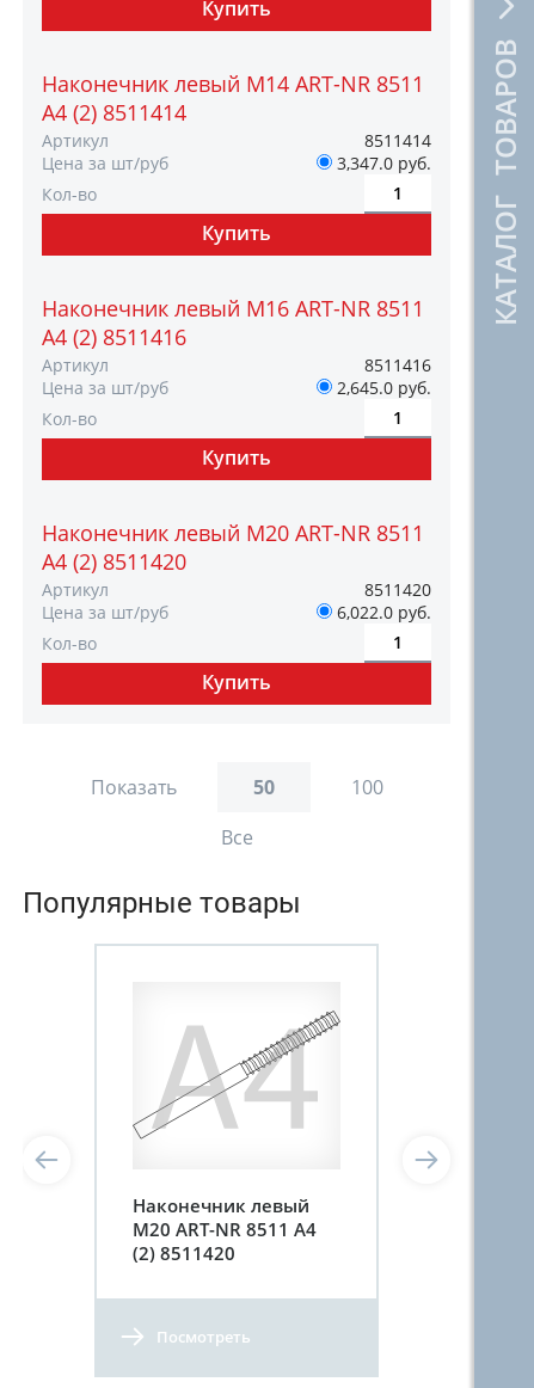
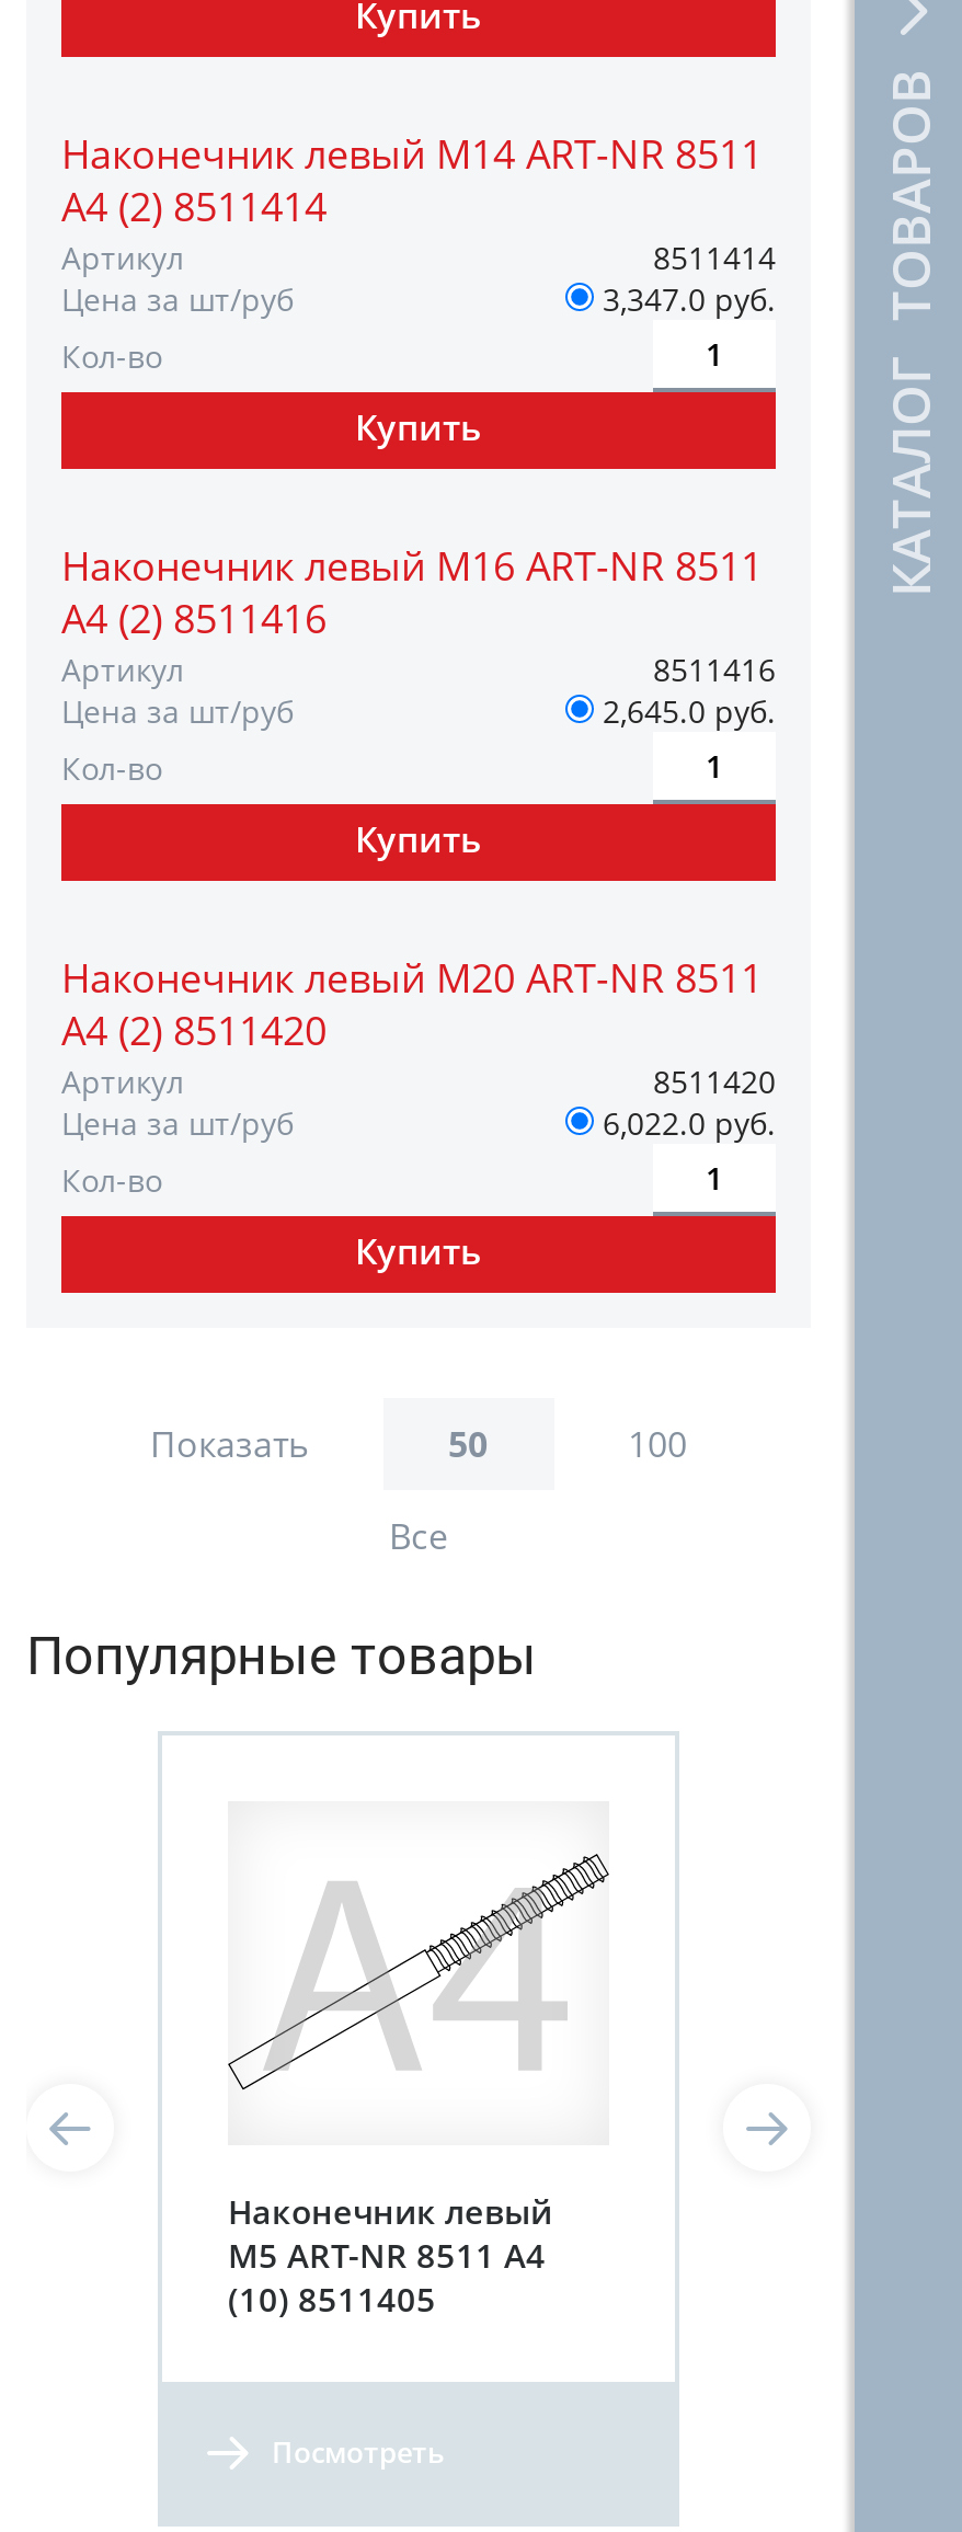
- M20 АRT-NR 8511 А4
+ M5 АRT-NR 8511 А4

- (2) 8511420
+ (10) 8511405
